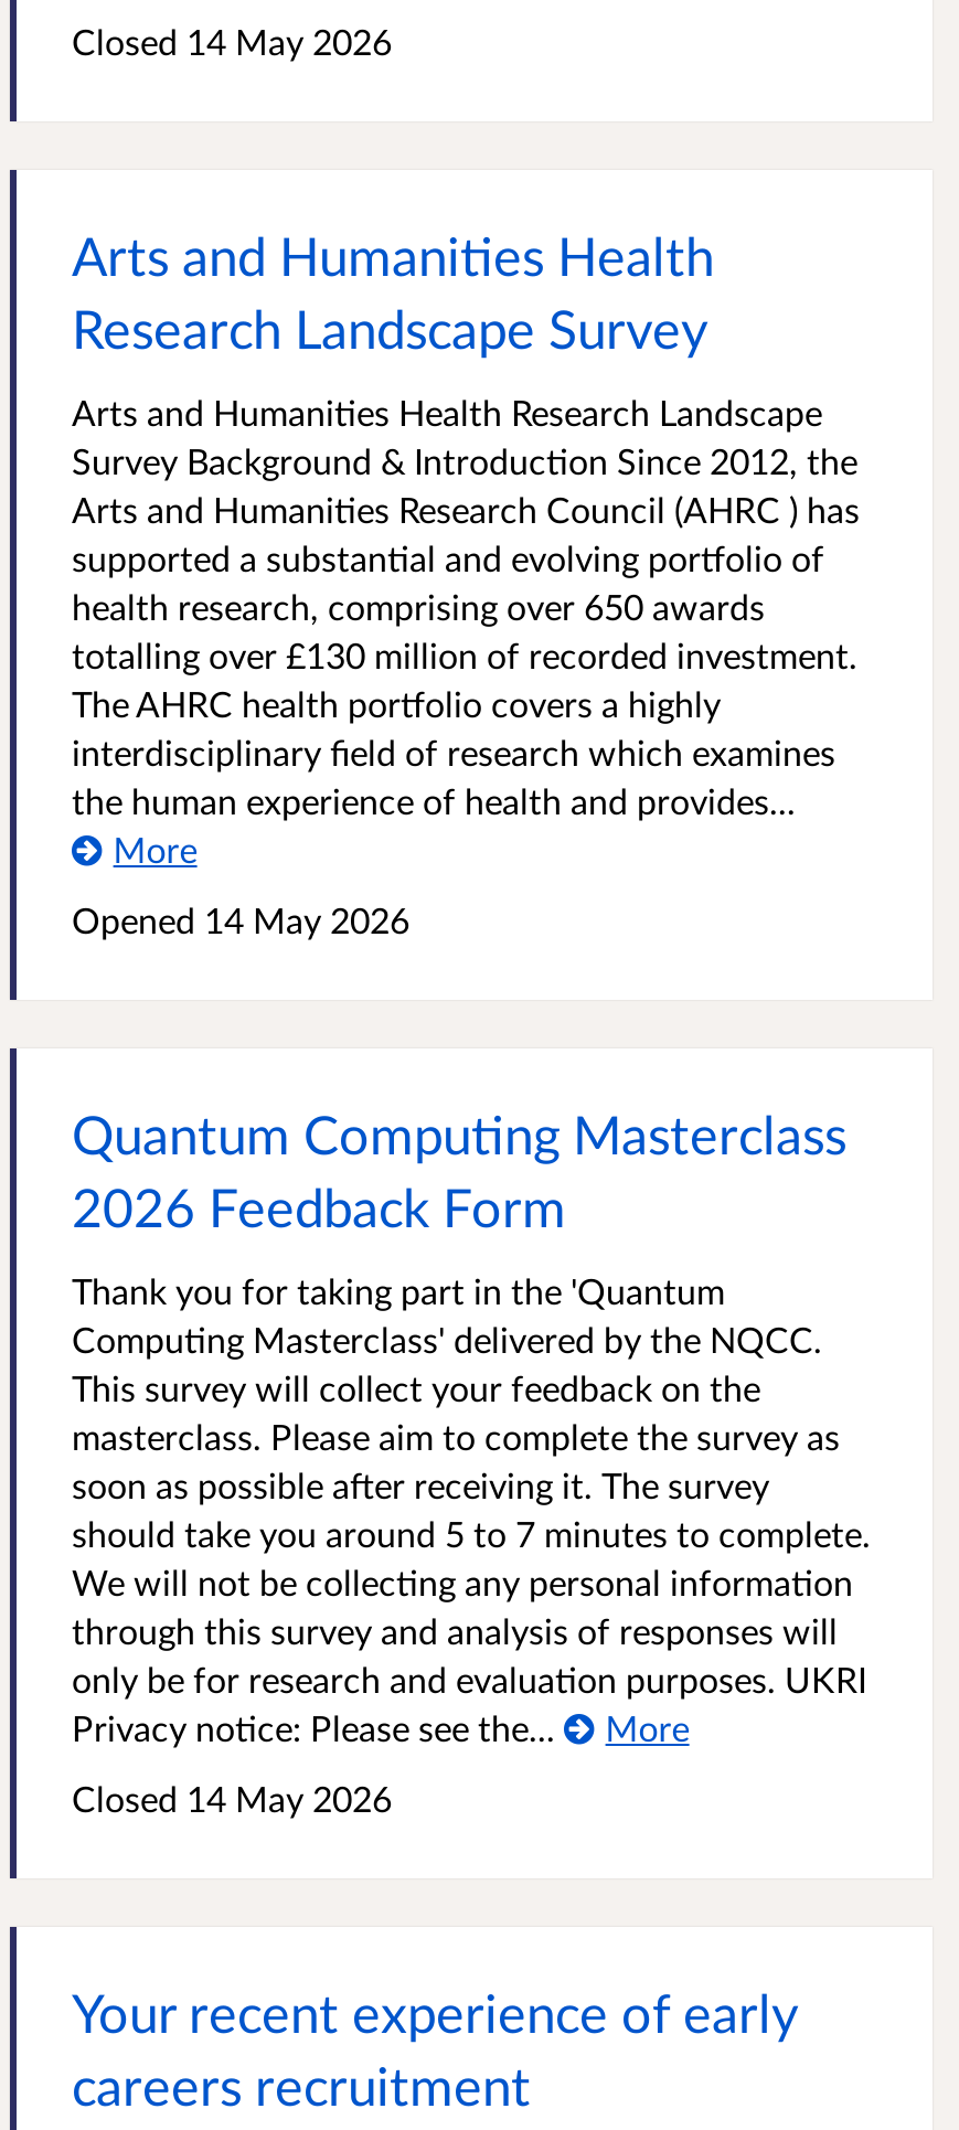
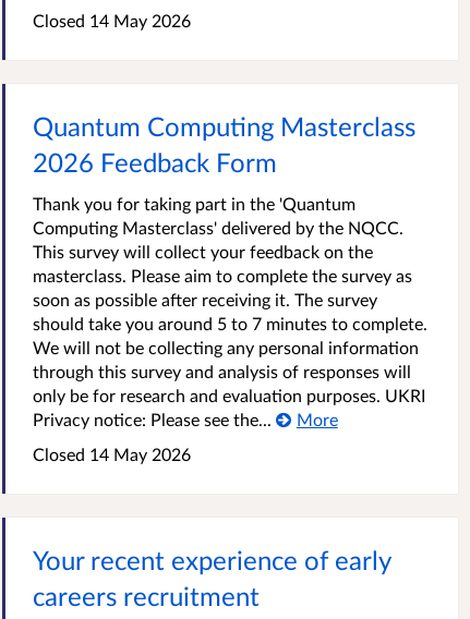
- Arts and Humanities Health
- Research Landscape Survey
- Arts and Humanities Health Research Landscape
- Survey Background & Introduction Since 2012, the
- Arts and Humanities Research Council (AHRC ) has
- supported a substantial and evolving portfolio of
- health research, comprising over 650 awards
- totalling over £130 million of recorded investment.
- The AHRC health portfolio covers a highly
- interdisciplinary field of research which examines
- the human experience of health and provides...
- More
- Opened 14 May 2026
